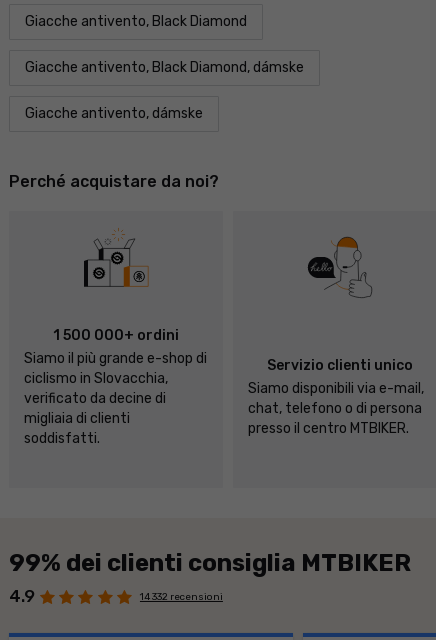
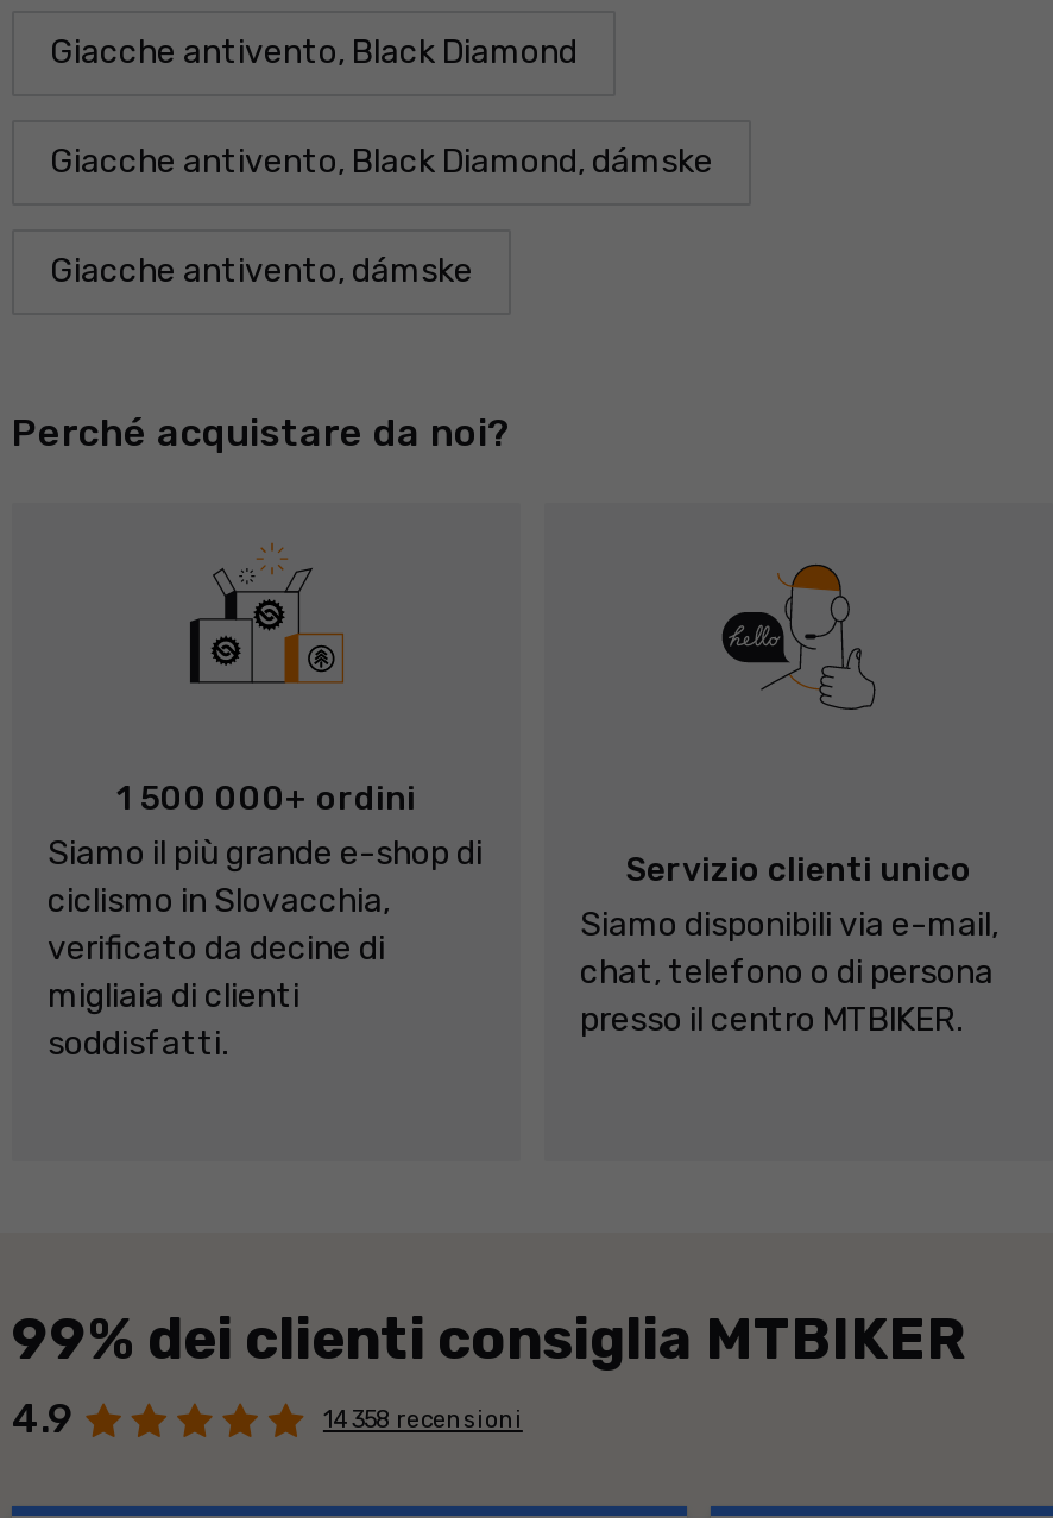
- 14 332 recensioni
+ 14 358 recensioni
